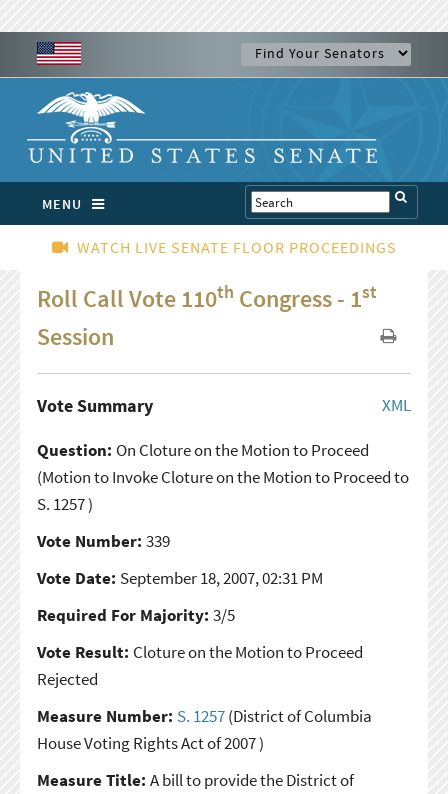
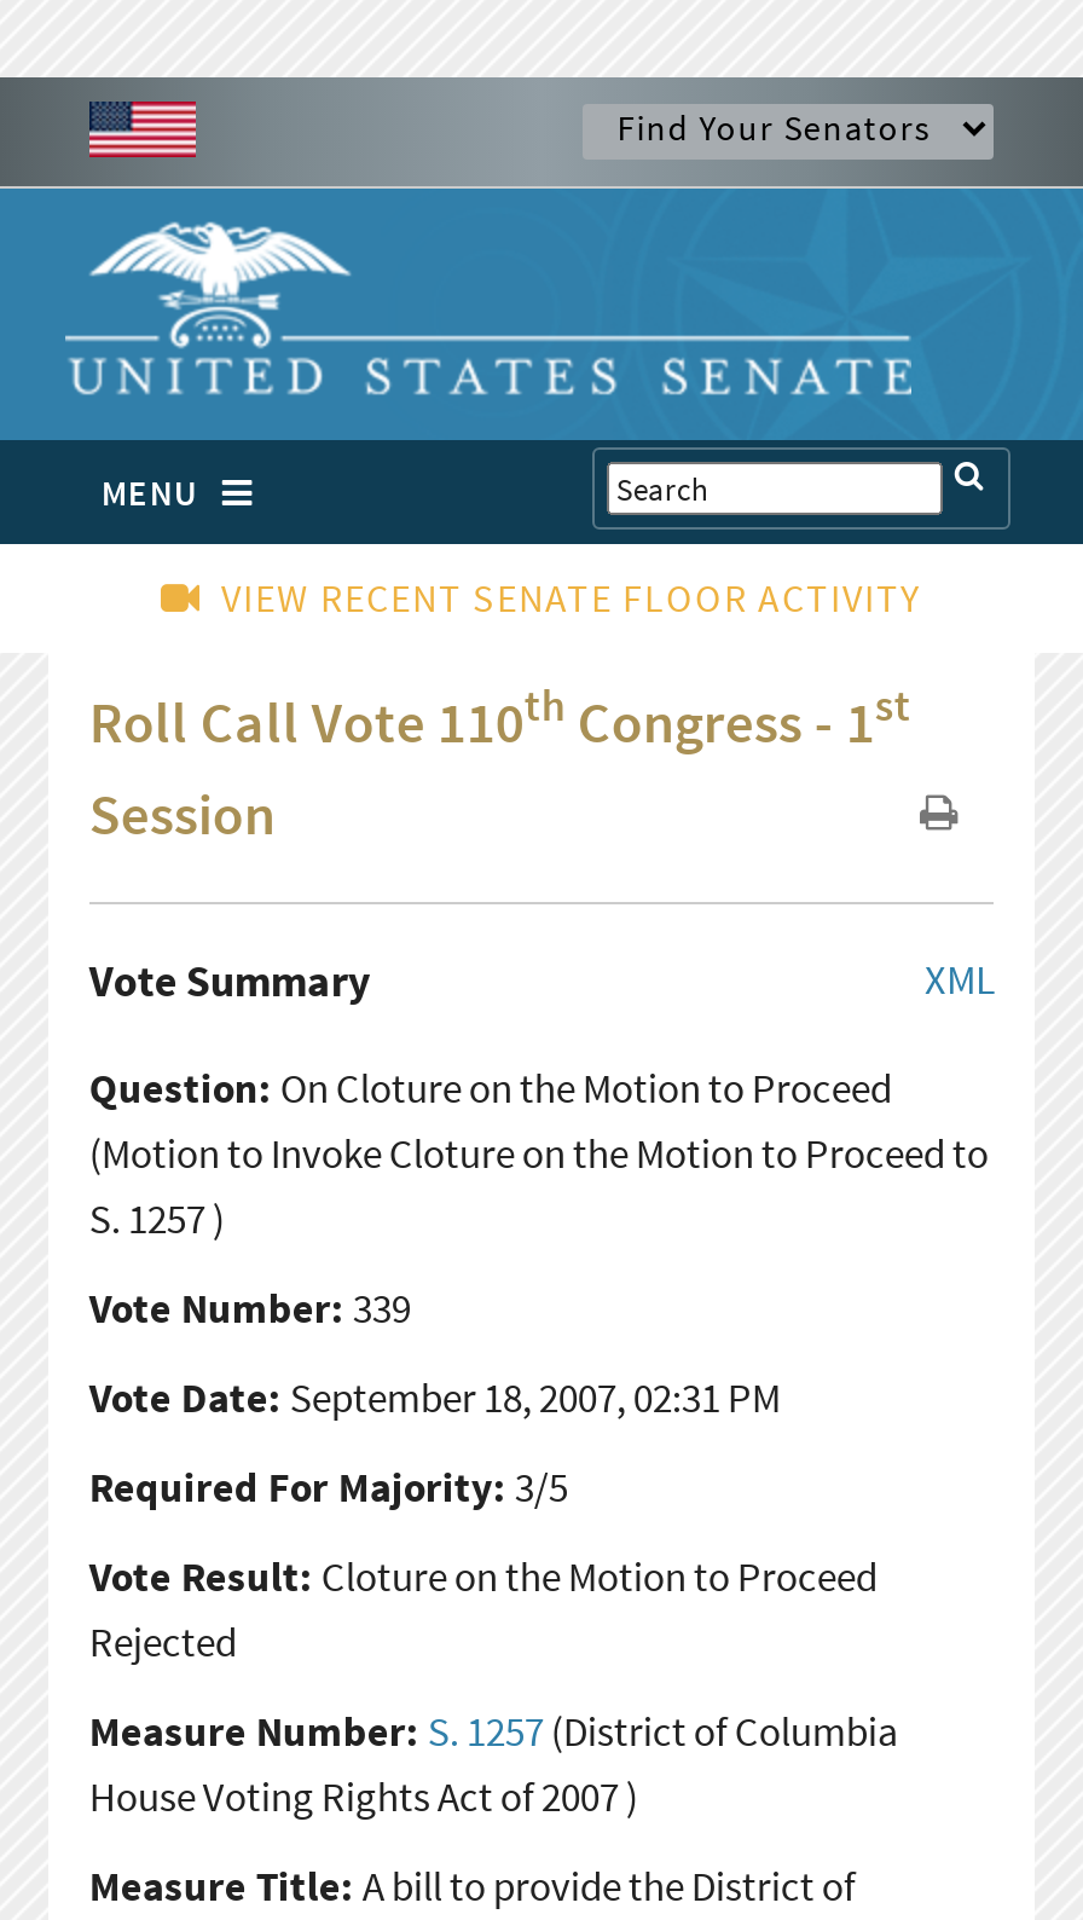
- WATCH LIVE SENATE FLOOR PROCEEDINGS
+ VIEW RECENT SENATE FLOOR ACTIVITY
